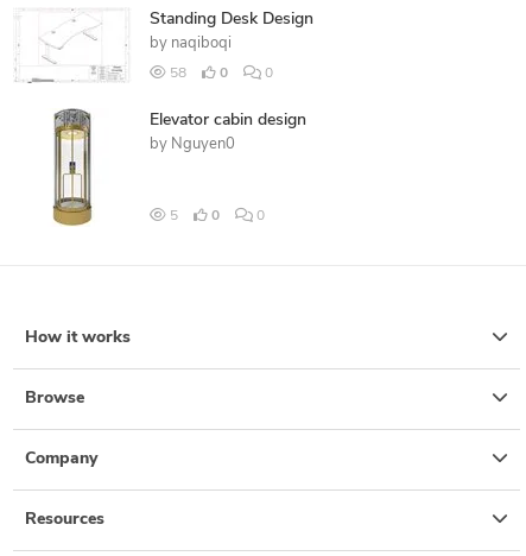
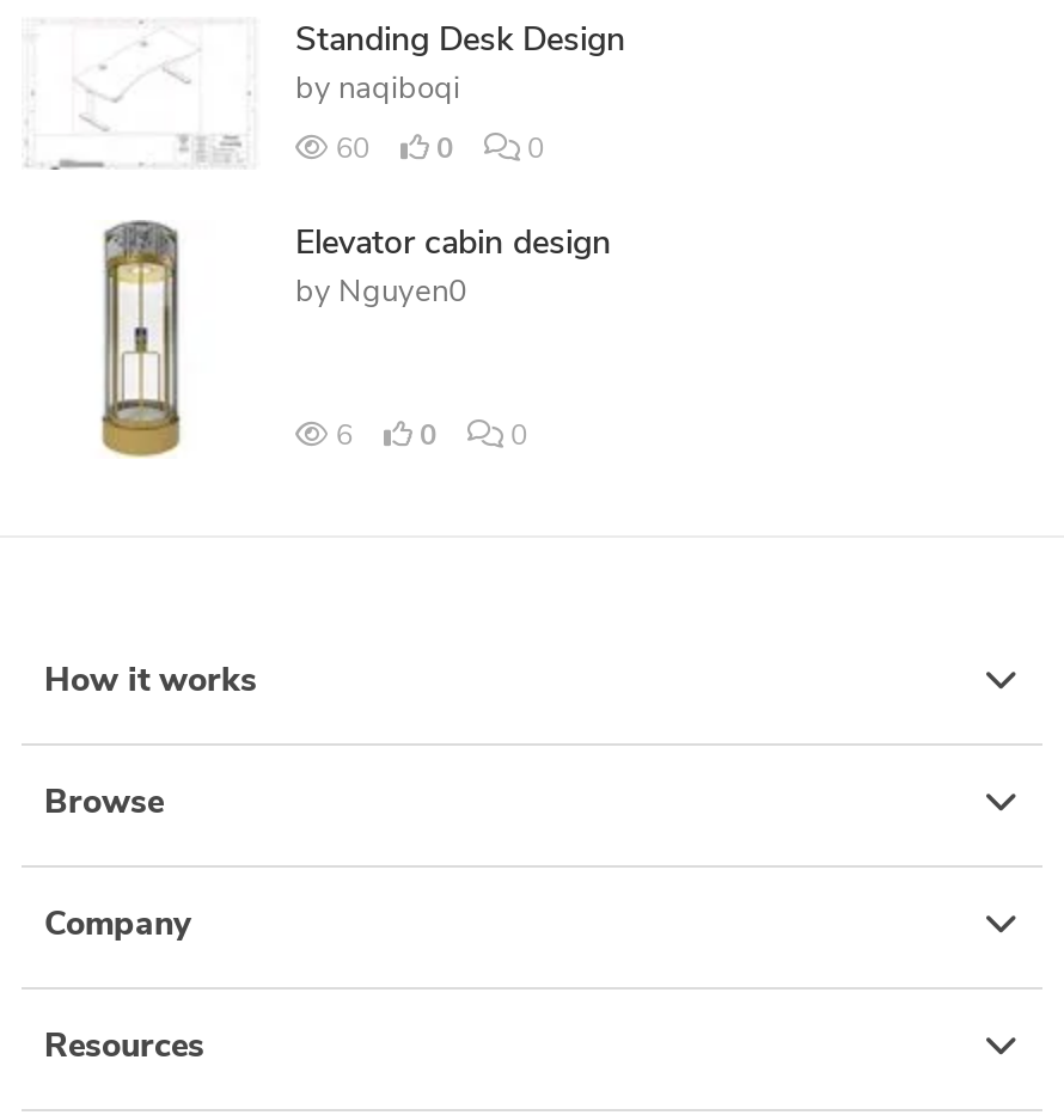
- 58
+ 60

- 5
+ 6
